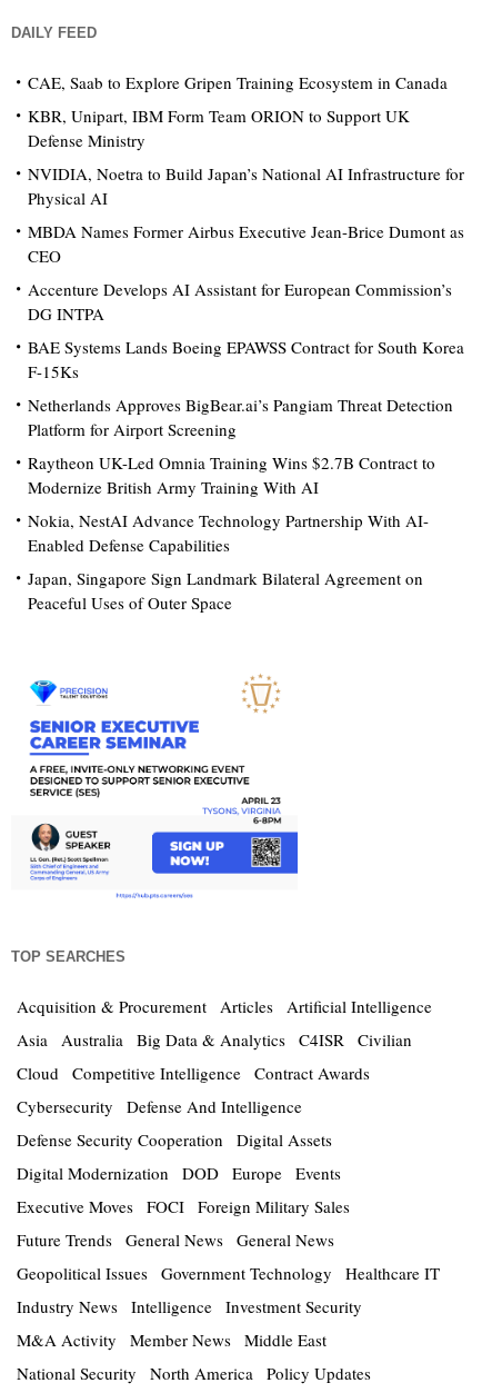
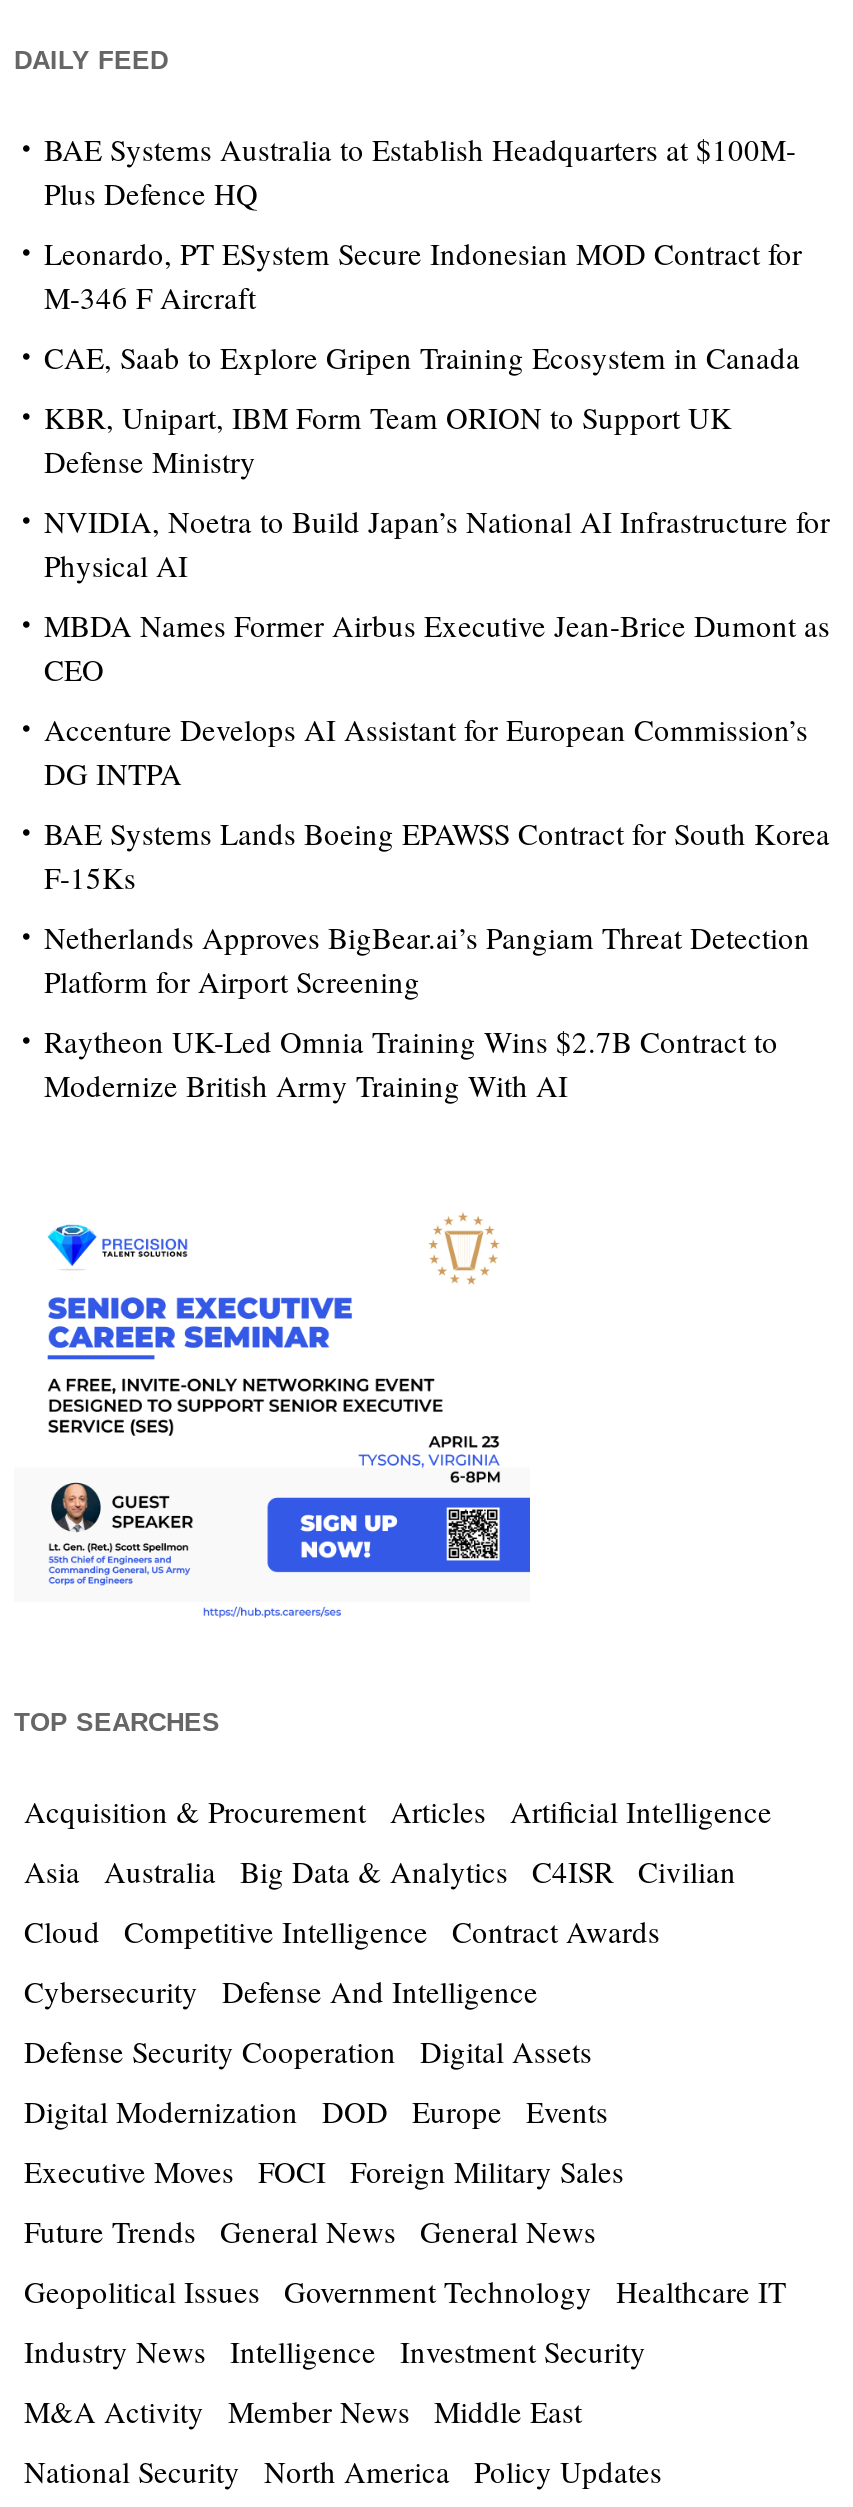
+ BAE Systems Australia to Establish Headquarters at $100M-
+ Plus Defence HQ
+ Leonardo, PT ESystem Secure Indonesian MOD Contract for
+ M-346 F Aircraft

moved down: CAE, Saab to Explore Gripen Training Ecosystem in Canada | KBR, Unipart, IBM Form Team ORION to Support UK | Defense Ministry | ... | Raytheon UK-Led Omnia Training Wins $2.7B Contract to | Modernize British Army Training With AI

- Nokia, NestAI Advance Technology Partnership With AI-
- Enabled Defense Capabilities
- Japan, Singapore Sign Landmark Bilateral Agreement on
- Peaceful Uses of Outer Space
